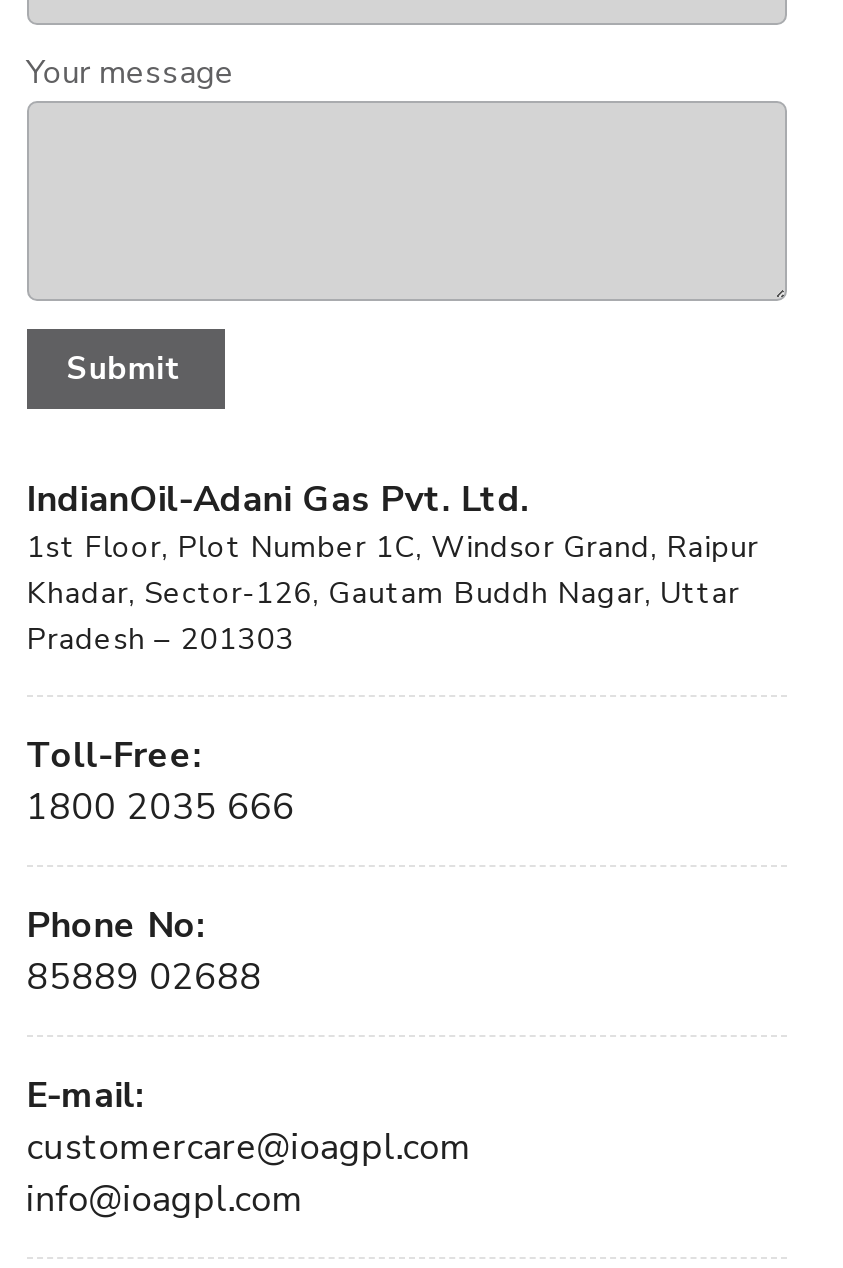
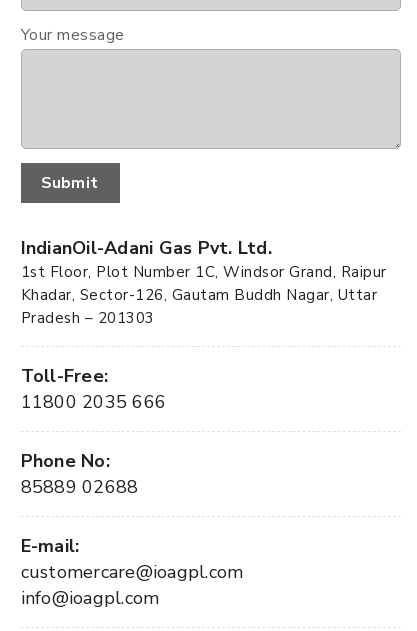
- 1800 2035 666
+ 11800 2035 666
